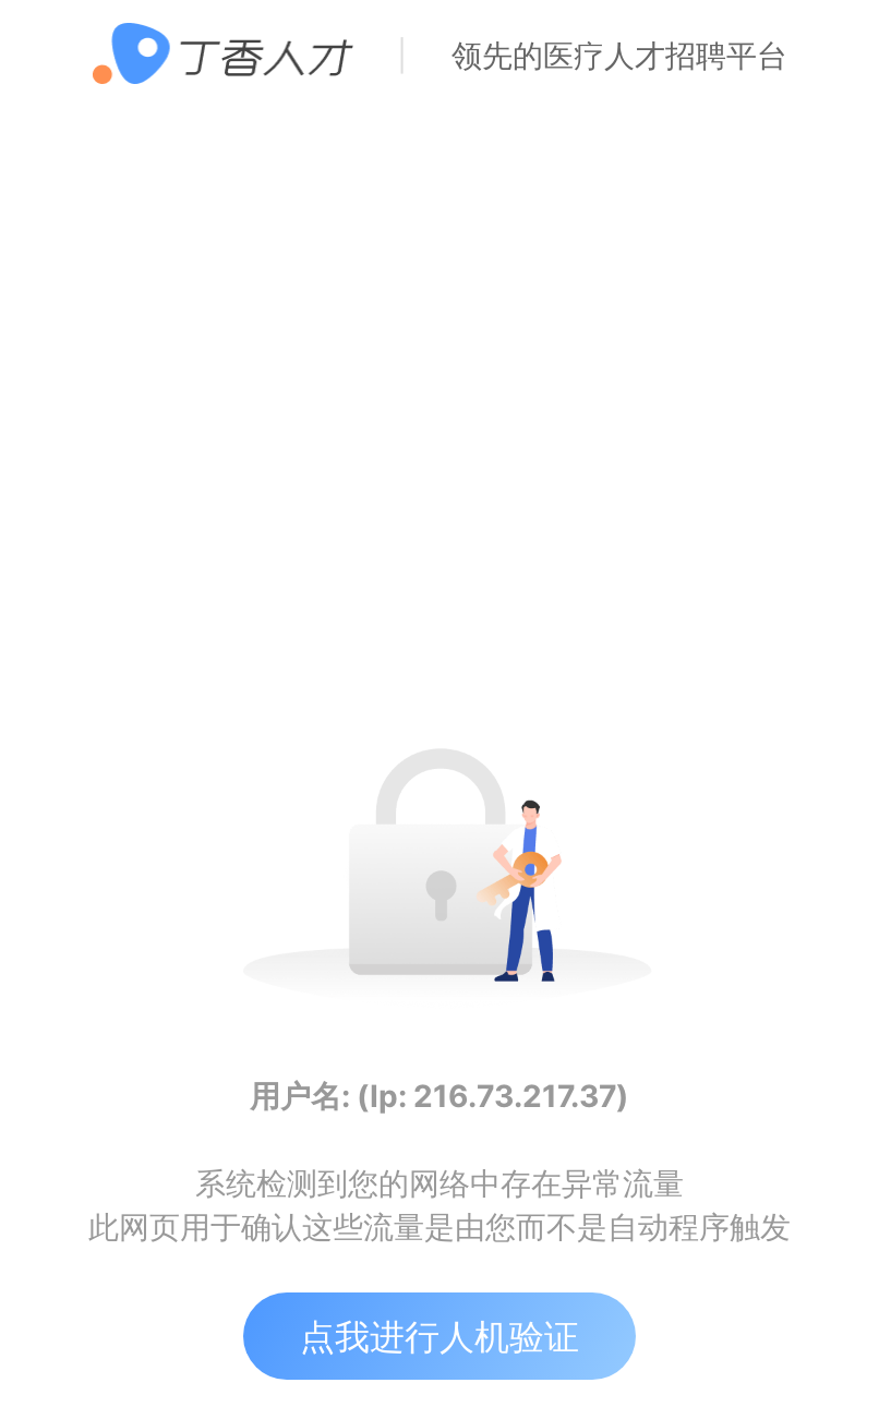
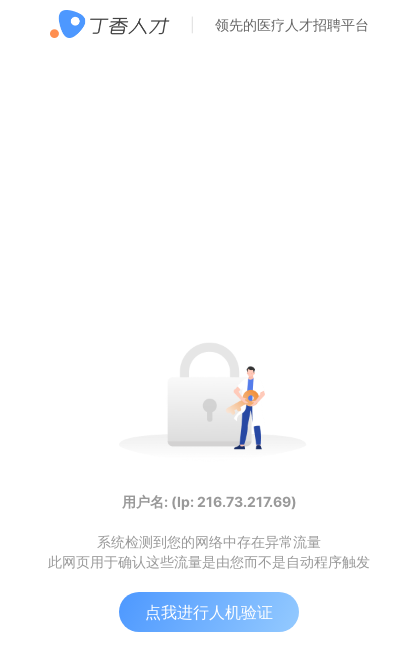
- 用户名: (Ip: 216.73.217.37)
+ 用户名: (Ip: 216.73.217.69)
